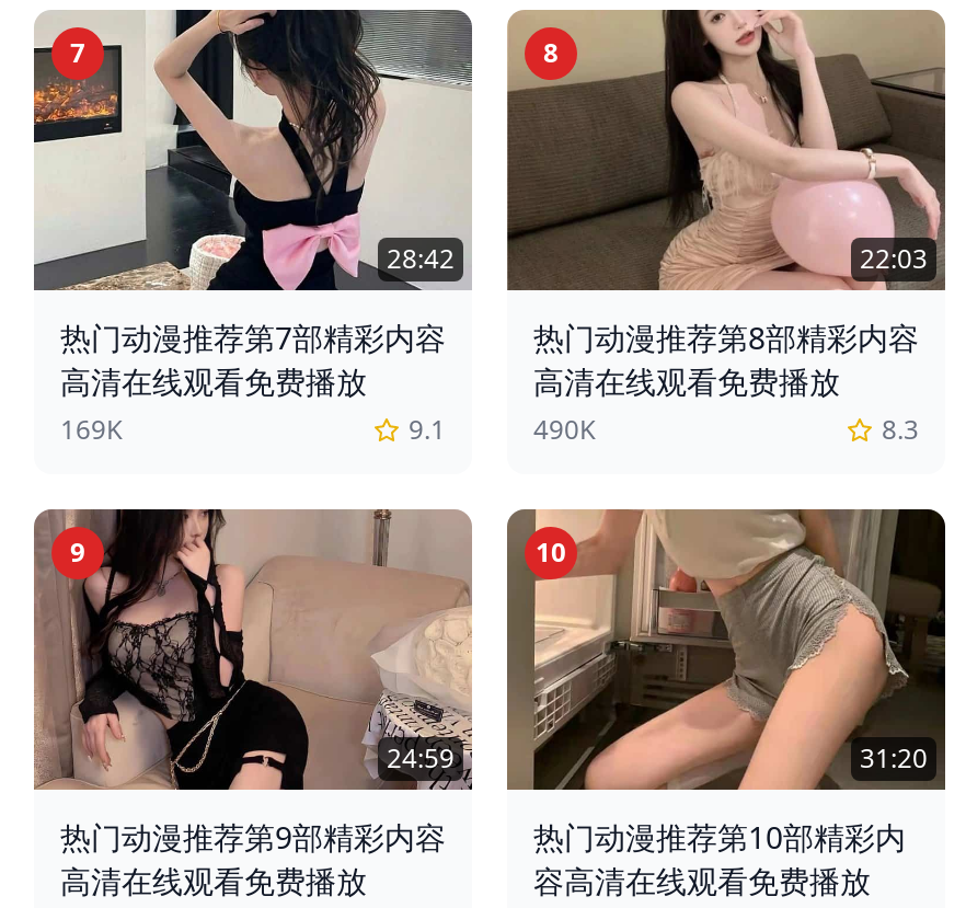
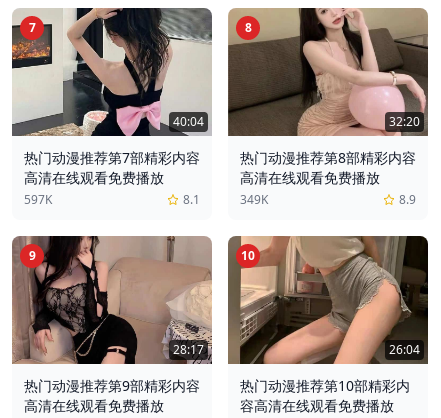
- 28:42
+ 40:04

- 22:03
+ 32:20

- 169K
- 9.1
+ 597K
+ 8.1

- 490K
- 8.3
+ 349K
+ 8.9

- 24:59
+ 28:17

- 31:20
+ 26:04
